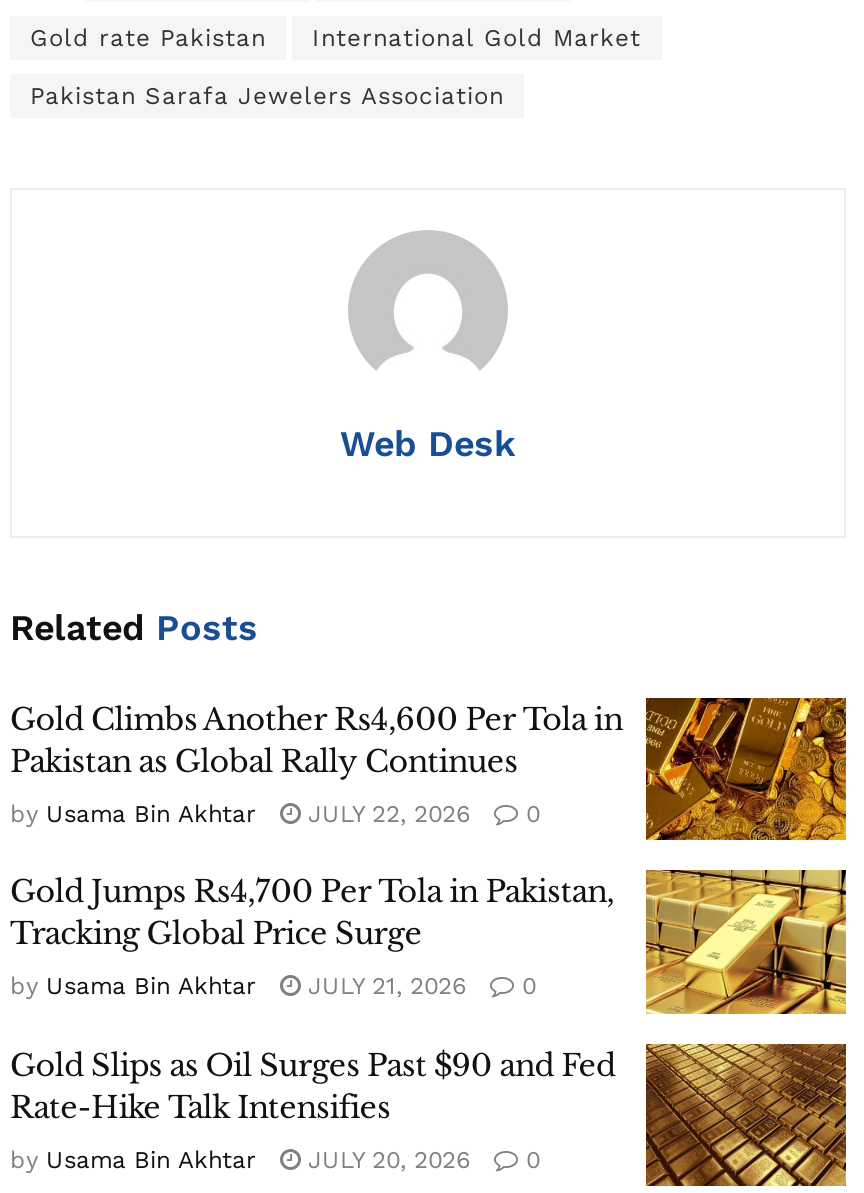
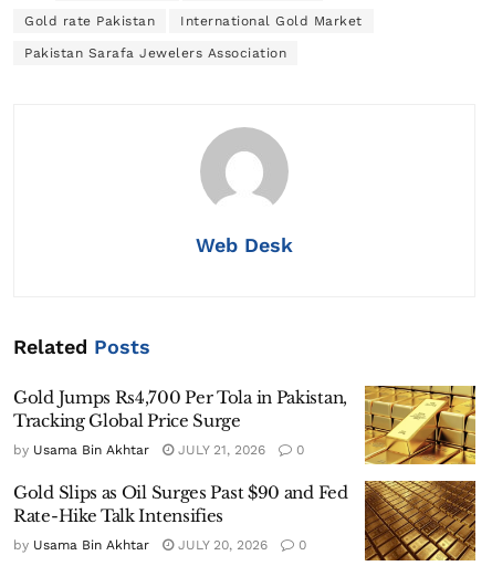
- [image]
- Gold Climbs Another Rs4,600 Per Tola in
- Pakistan as Global Rally Continues
- by Usama Bin Akhtar
- JULY 22, 2026
- 0
